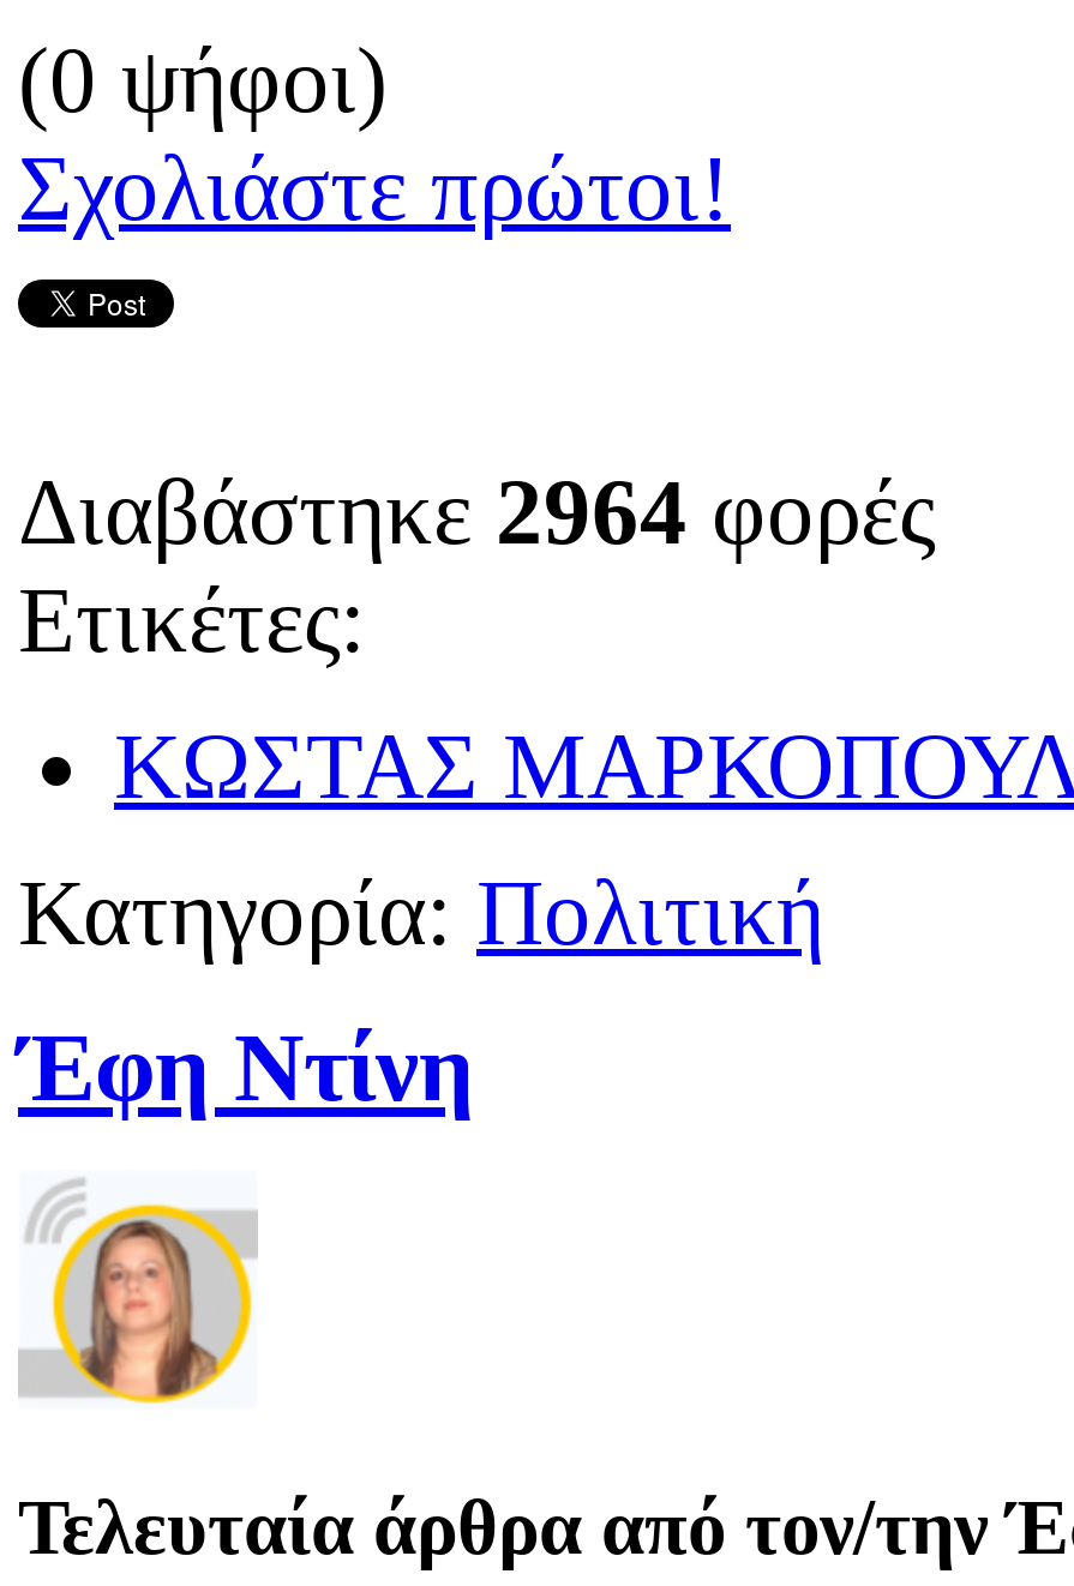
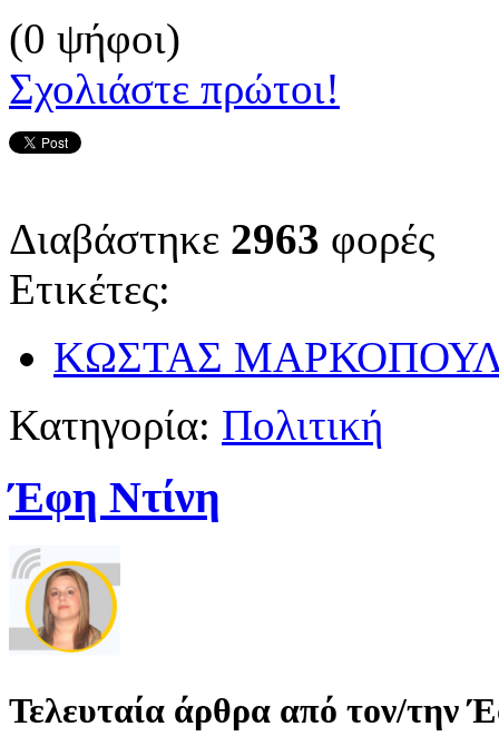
- Διαβάστηκε 2964 φορές
+ Διαβάστηκε 2963 φορές
